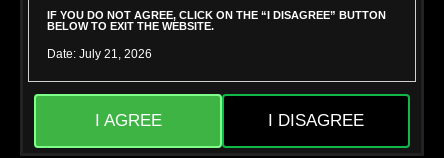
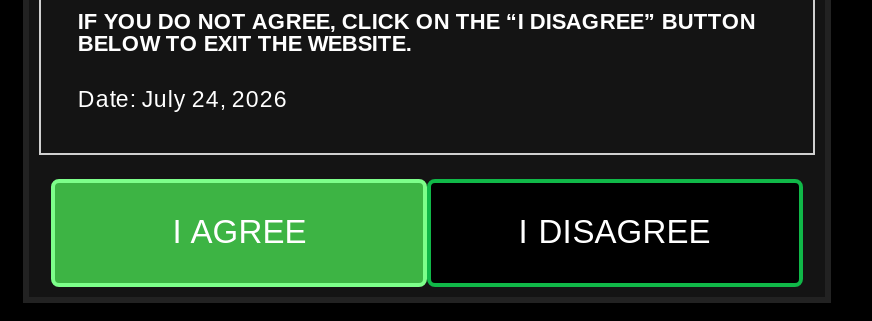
- Date: July 21, 2026
+ Date: July 24, 2026
